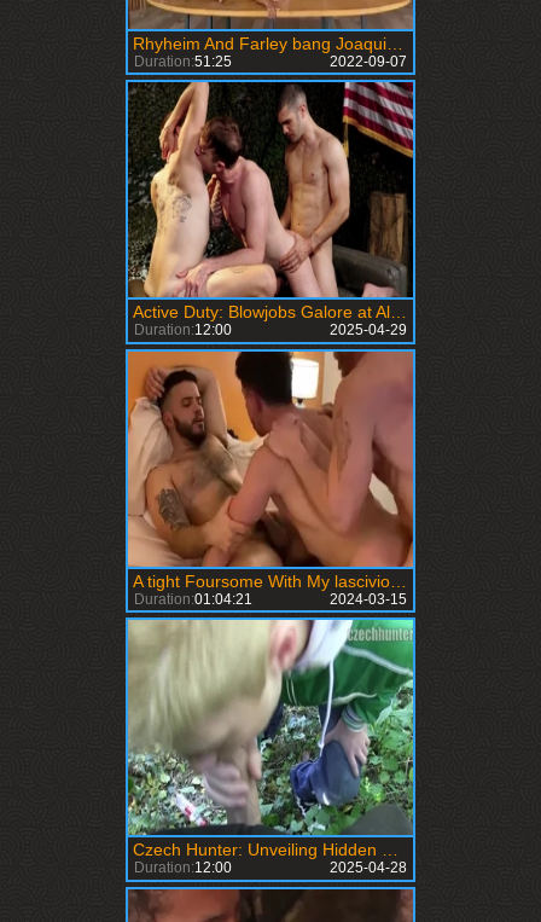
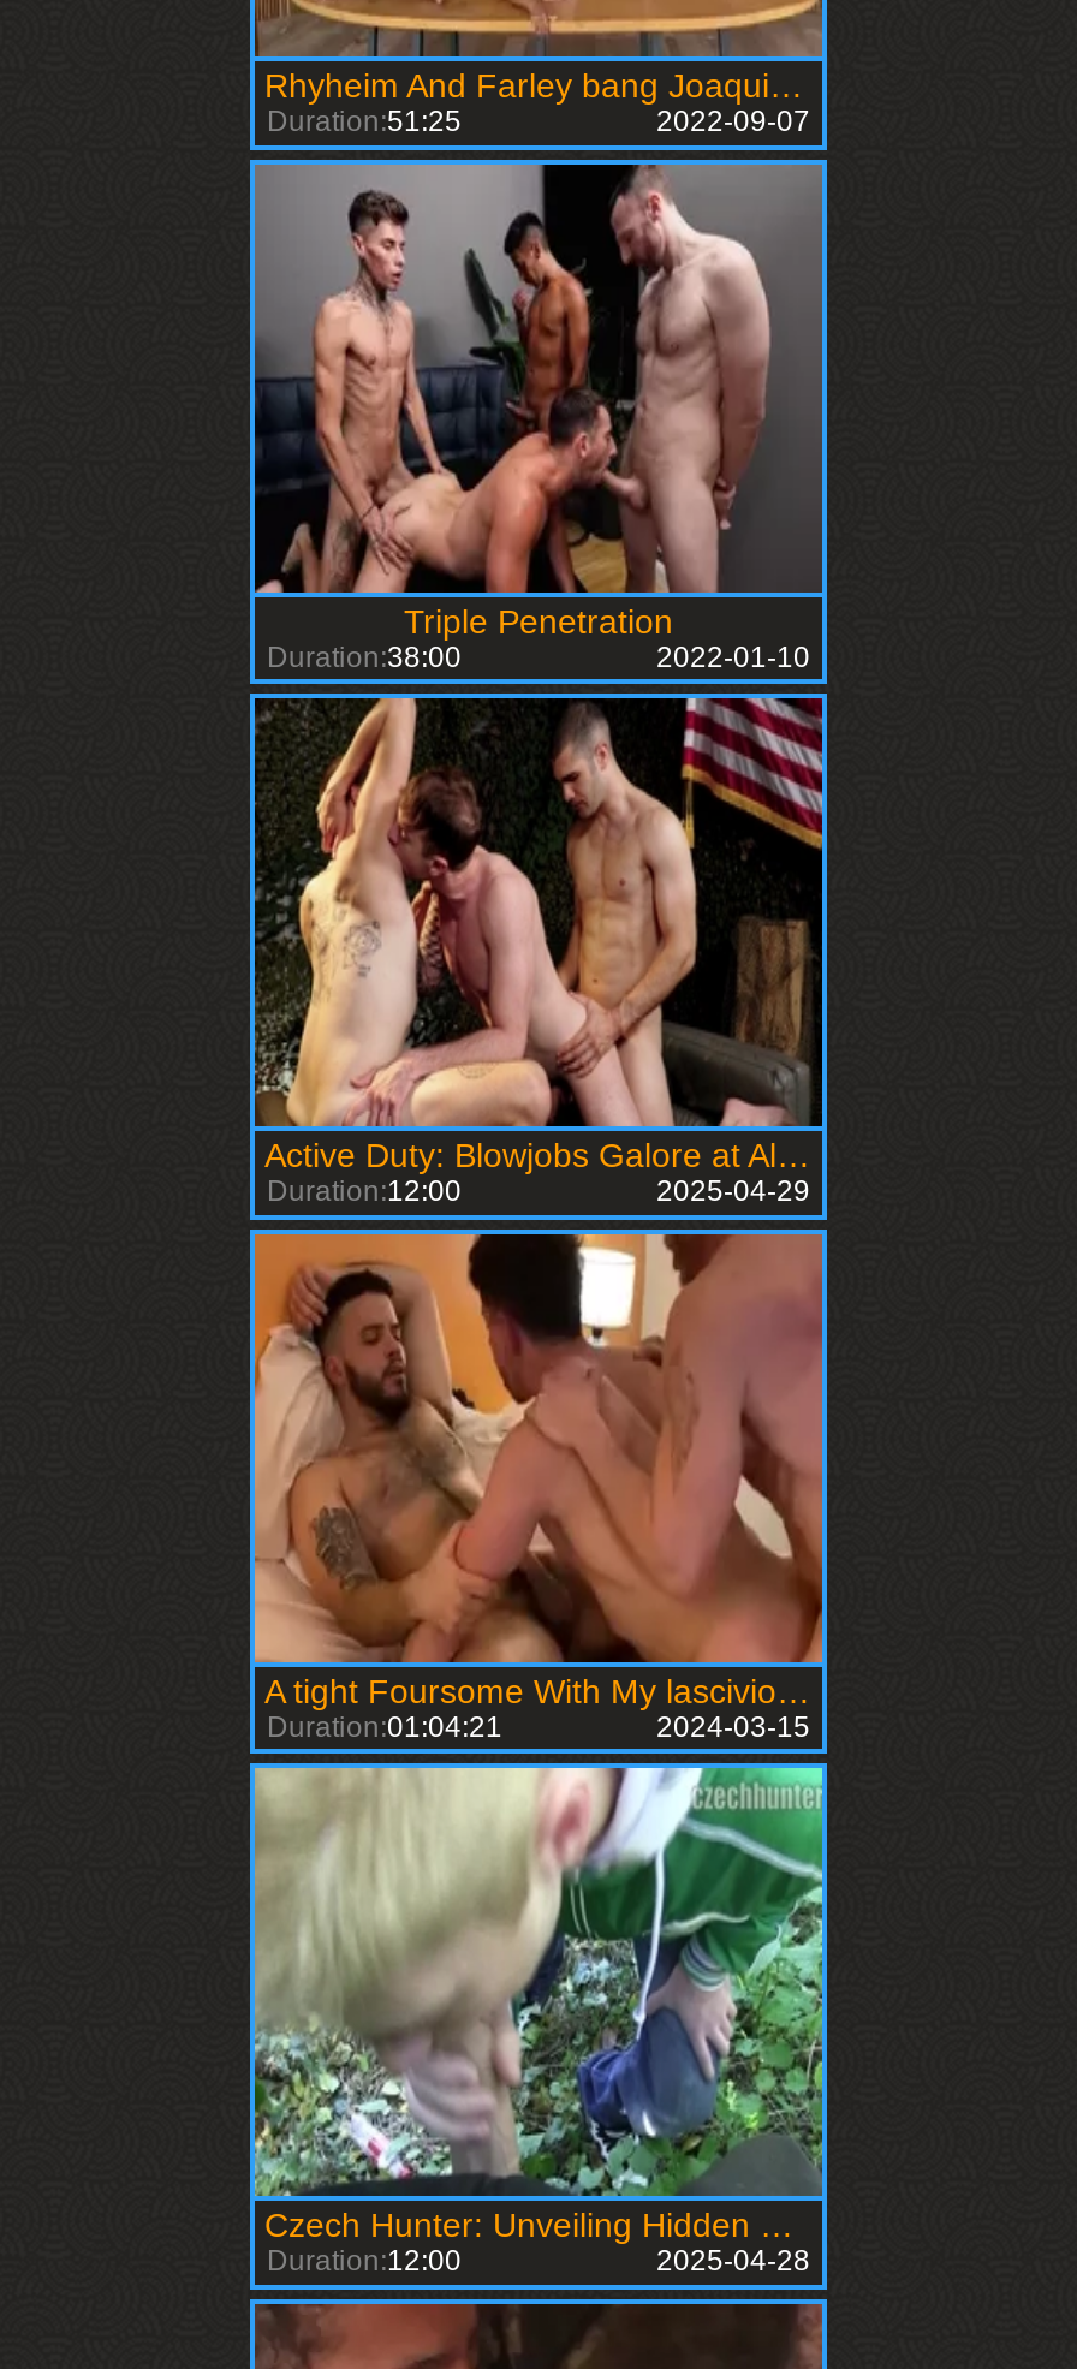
+ [image]
+ Triple Penetration
+ Duration: 38:00
+ 2022-01-10
